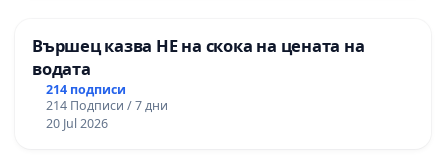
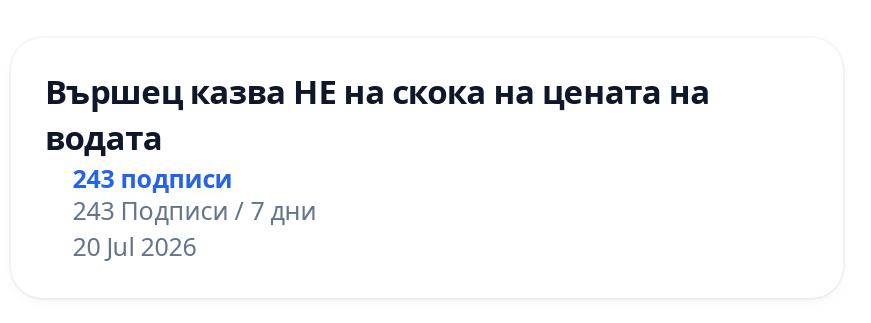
- 214 подписи
+ 243 подписи

- 214 Подписи / 7 дни
+ 243 Подписи / 7 дни
